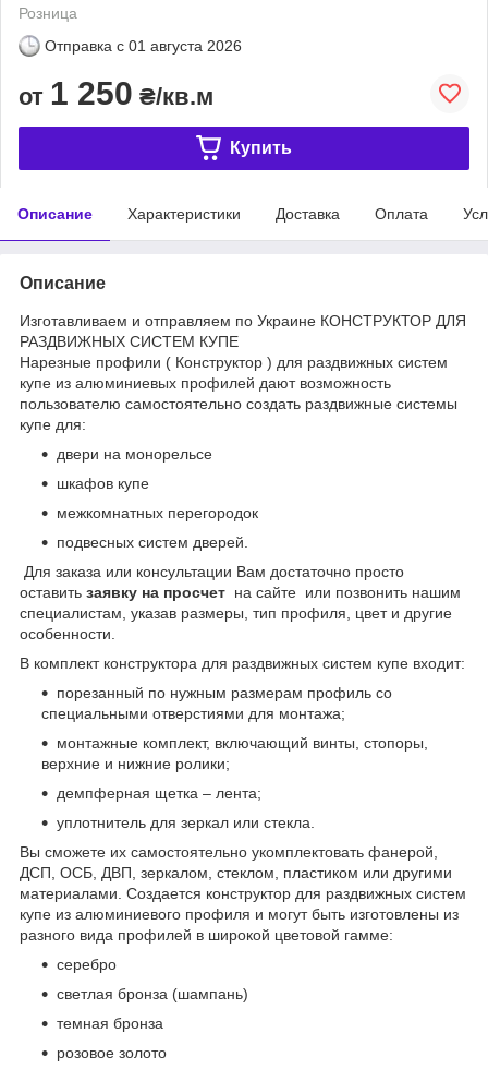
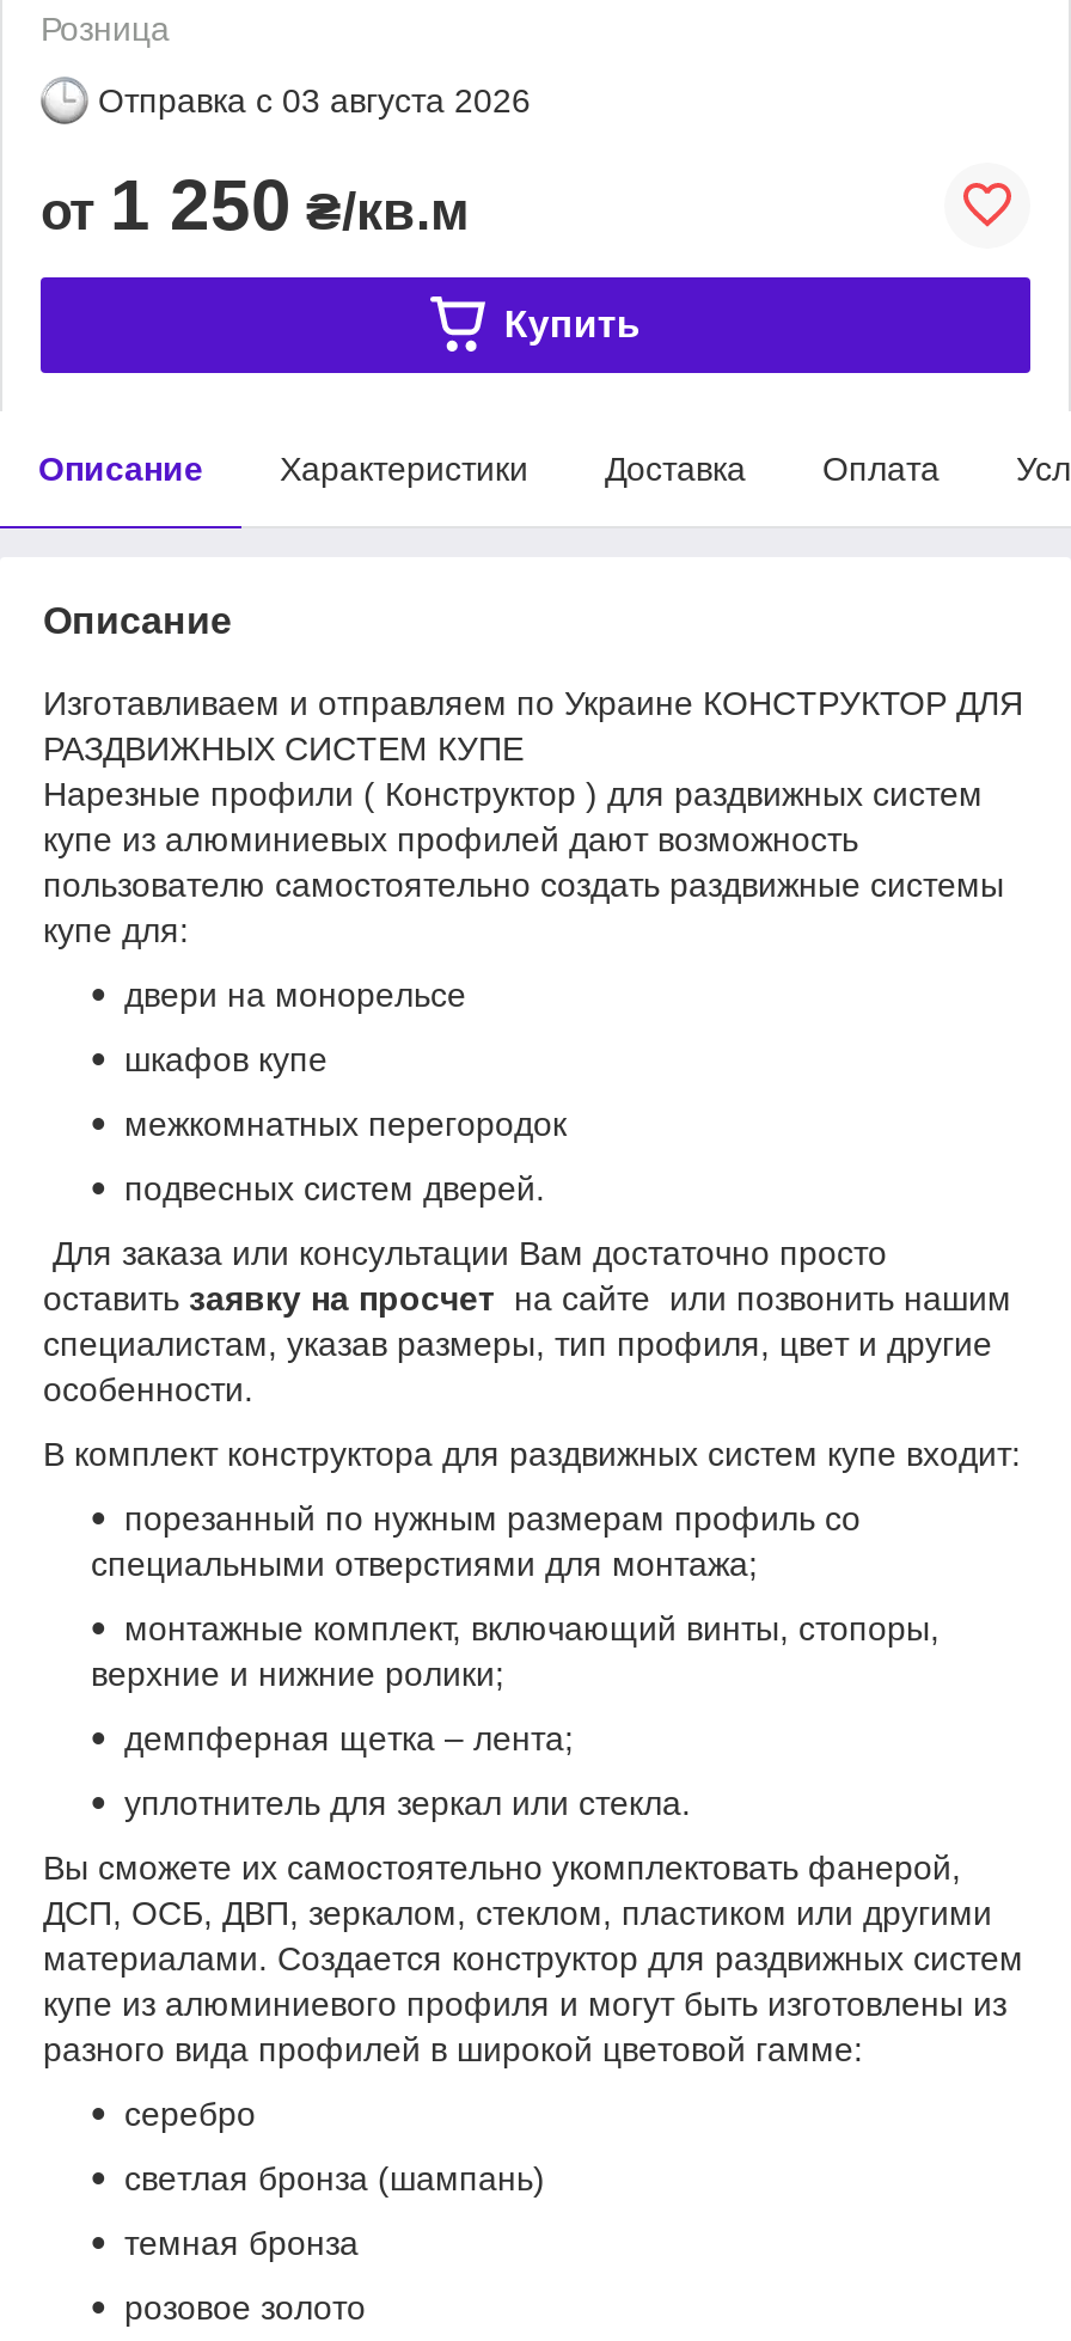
- Отправка с 01 августа 2026
+ Отправка с 03 августа 2026
